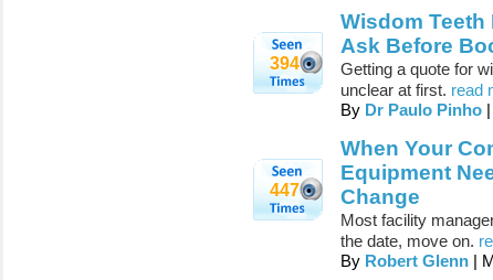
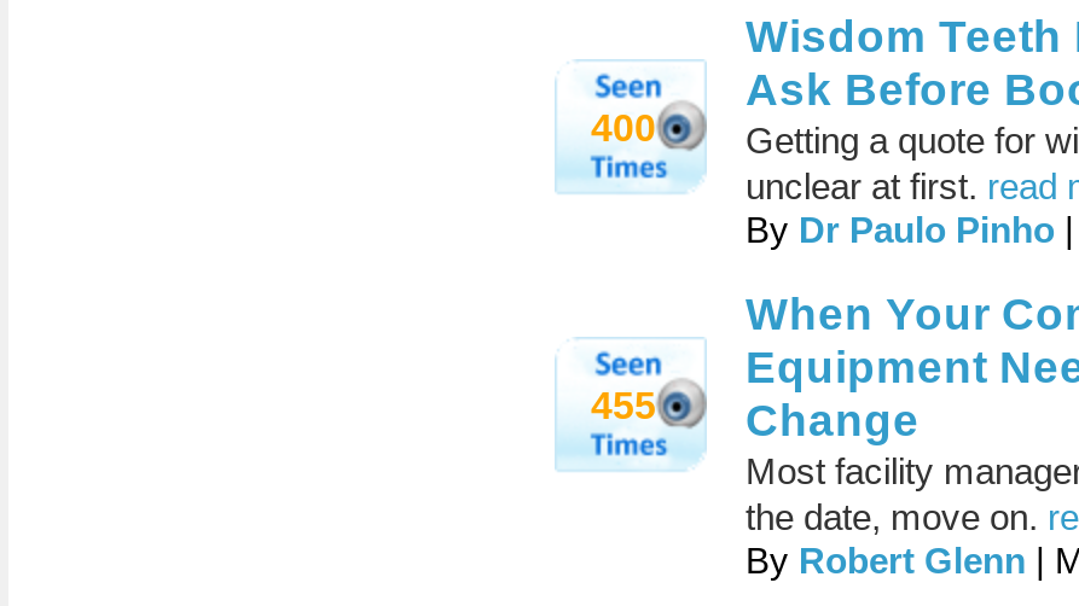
- 394
+ 400

- 447
+ 455
